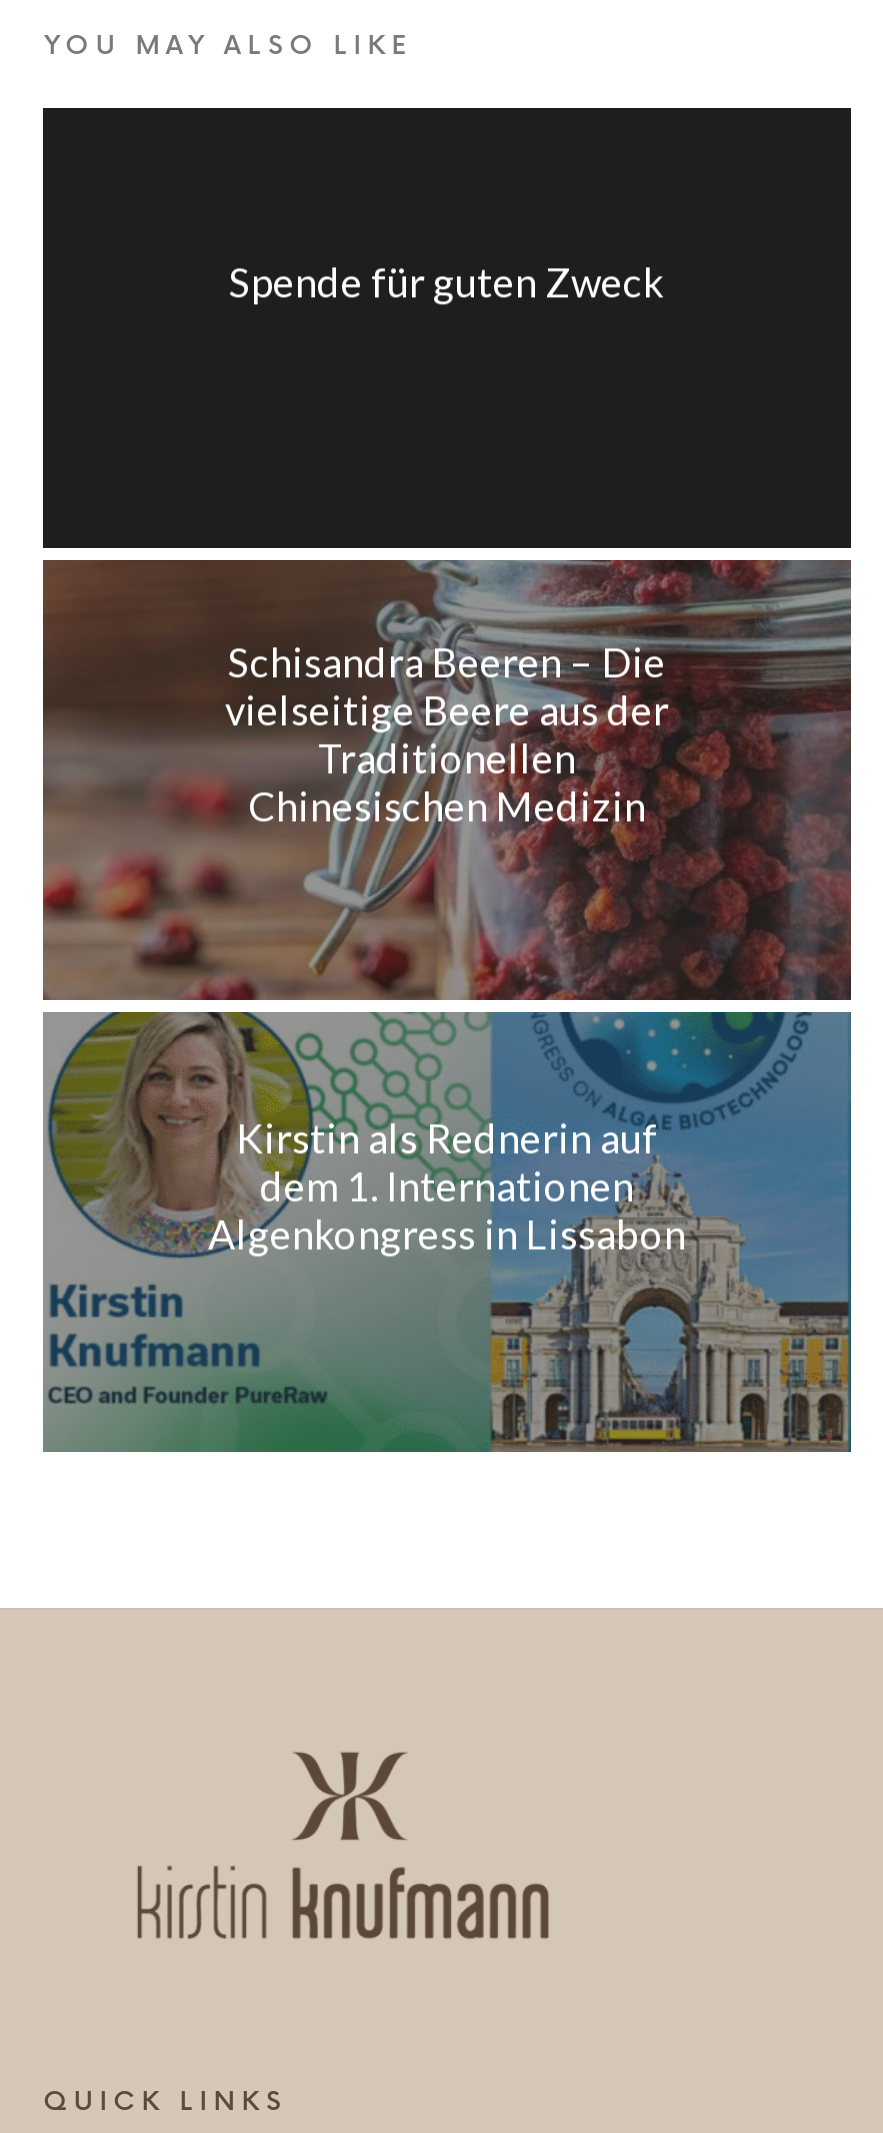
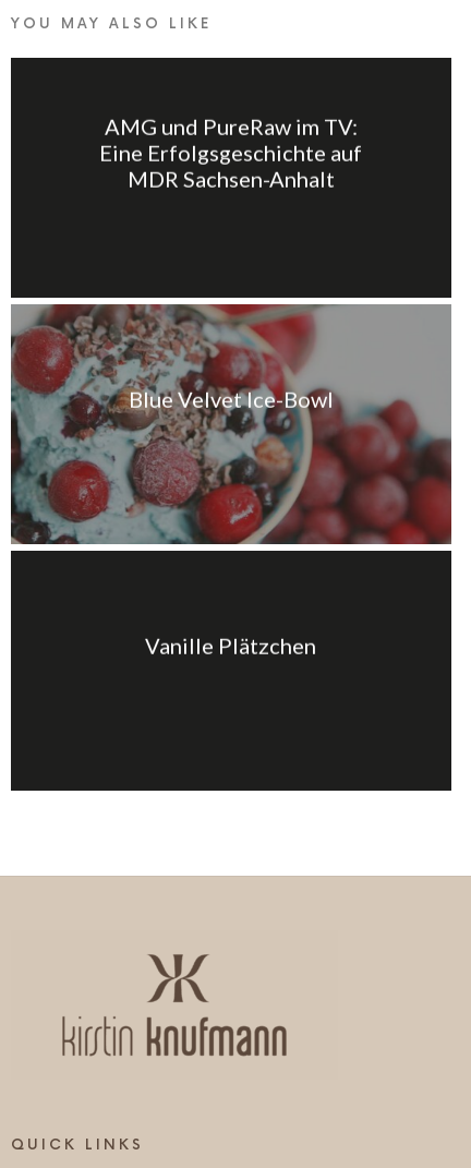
- Spende für guten Zweck
+ AMG und PureRaw im TV:
+ Eine Erfolgsgeschichte auf
+ MDR Sachsen-Anhalt

- [image]
- Schisandra Beeren – Die
- vielseitige Beere aus der
- Traditionellen
- Chinesischen Medizin
+ [image]
+ Blue Velvet Ice-Bowl

- Kirstin als Rednerin auf
- dem 1. Internationen
- Algenkongress in Lissabon
+ Vanille Plätzchen
